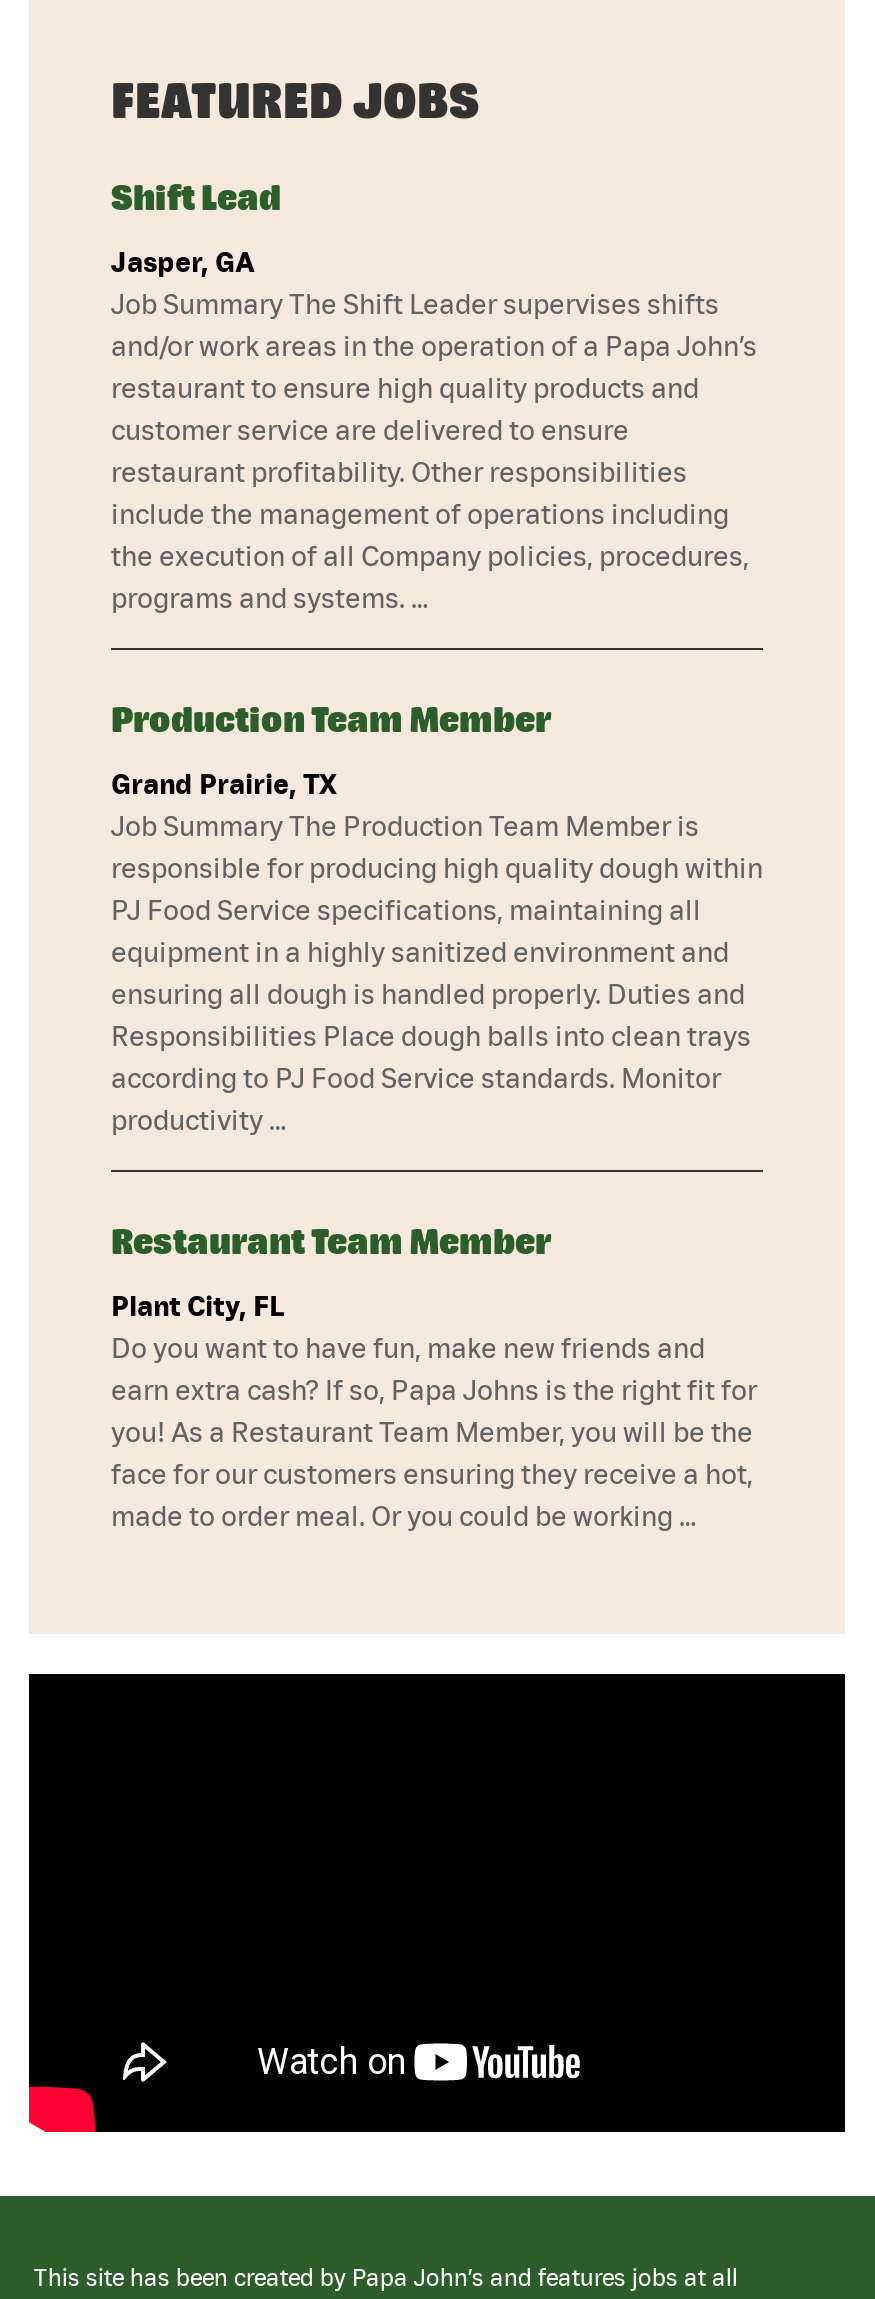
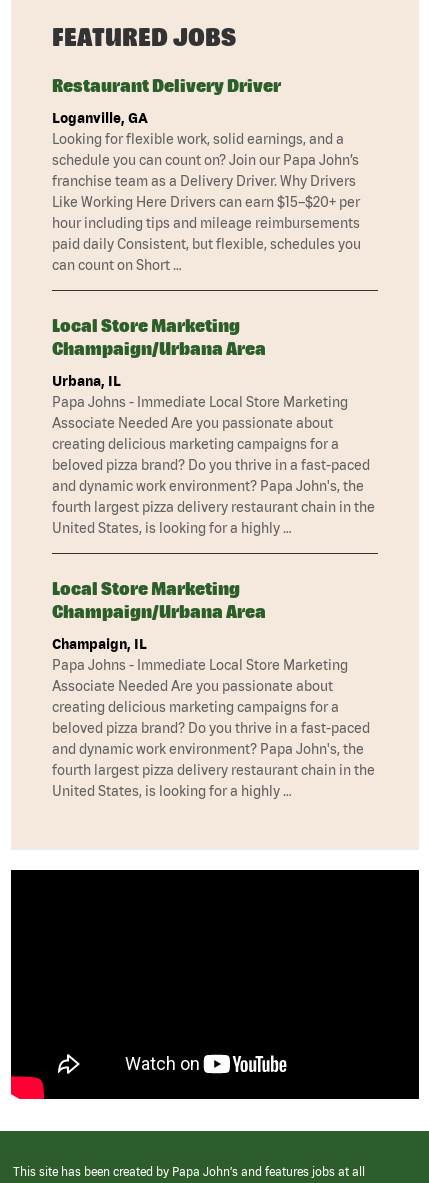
- Shift Lead
+ Restaurant Delivery Driver

- Jasper, GA
- Job Summary The Shift Leader supervises shifts
- and/or work areas in the operation of a Papa John’s
- restaurant to ensure high quality products and
- customer service are delivered to ensure
- restaurant profitability. Other responsibilities
- include the management of operations including
- the execution of all Company policies, procedures,
- programs and systems. …
+ Loganville, GA
+ Looking for flexible work, solid earnings, and a
+ schedule you can count on? Join our Papa John’s
+ franchise team as a Delivery Driver. Why Drivers
+ Like Working Here Drivers can earn $15–$20+ per
+ hour including tips and mileage reimbursements
+ paid daily Consistent, but flexible, schedules you
+ can count on Short …

- Production Team Member
+ Local Store Marketing
+ Champaign/Urbana Area

- Grand Prairie, TX
- Job Summary The Production Team Member is
- responsible for producing high quality dough within
- PJ Food Service specifications, maintaining all
- equipment in a highly sanitized environment and
- ensuring all dough is handled properly. Duties and
- Responsibilities Place dough balls into clean trays
- according to PJ Food Service standards. Monitor
- productivity …
+ Urbana, IL
+ Papa Johns - Immediate Local Store Marketing
+ Associate Needed Are you passionate about
+ creating delicious marketing campaigns for a
+ beloved pizza brand? Do you thrive in a fast-paced
+ and dynamic work environment? Papa John's, the
+ fourth largest pizza delivery restaurant chain in the
+ United States, is looking for a highly …

- Restaurant Team Member
+ Local Store Marketing
+ Champaign/Urbana Area

- Plant City, FL
- Do you want to have fun, make new friends and
- earn extra cash? If so, Papa Johns is the right fit for
- you! As a Restaurant Team Member, you will be the
- face for our customers ensuring they receive a hot,
- made to order meal. Or you could be working …
+ Champaign, IL
+ Papa Johns - Immediate Local Store Marketing
+ Associate Needed Are you passionate about
+ creating delicious marketing campaigns for a
+ beloved pizza brand? Do you thrive in a fast-paced
+ and dynamic work environment? Papa John's, the
+ fourth largest pizza delivery restaurant chain in the
+ United States, is looking for a highly …
